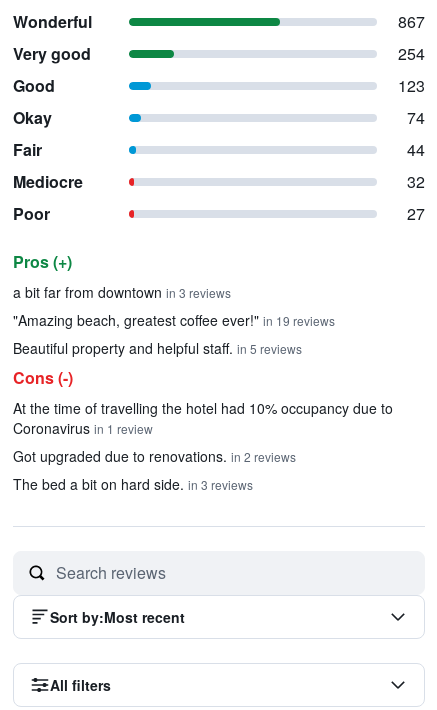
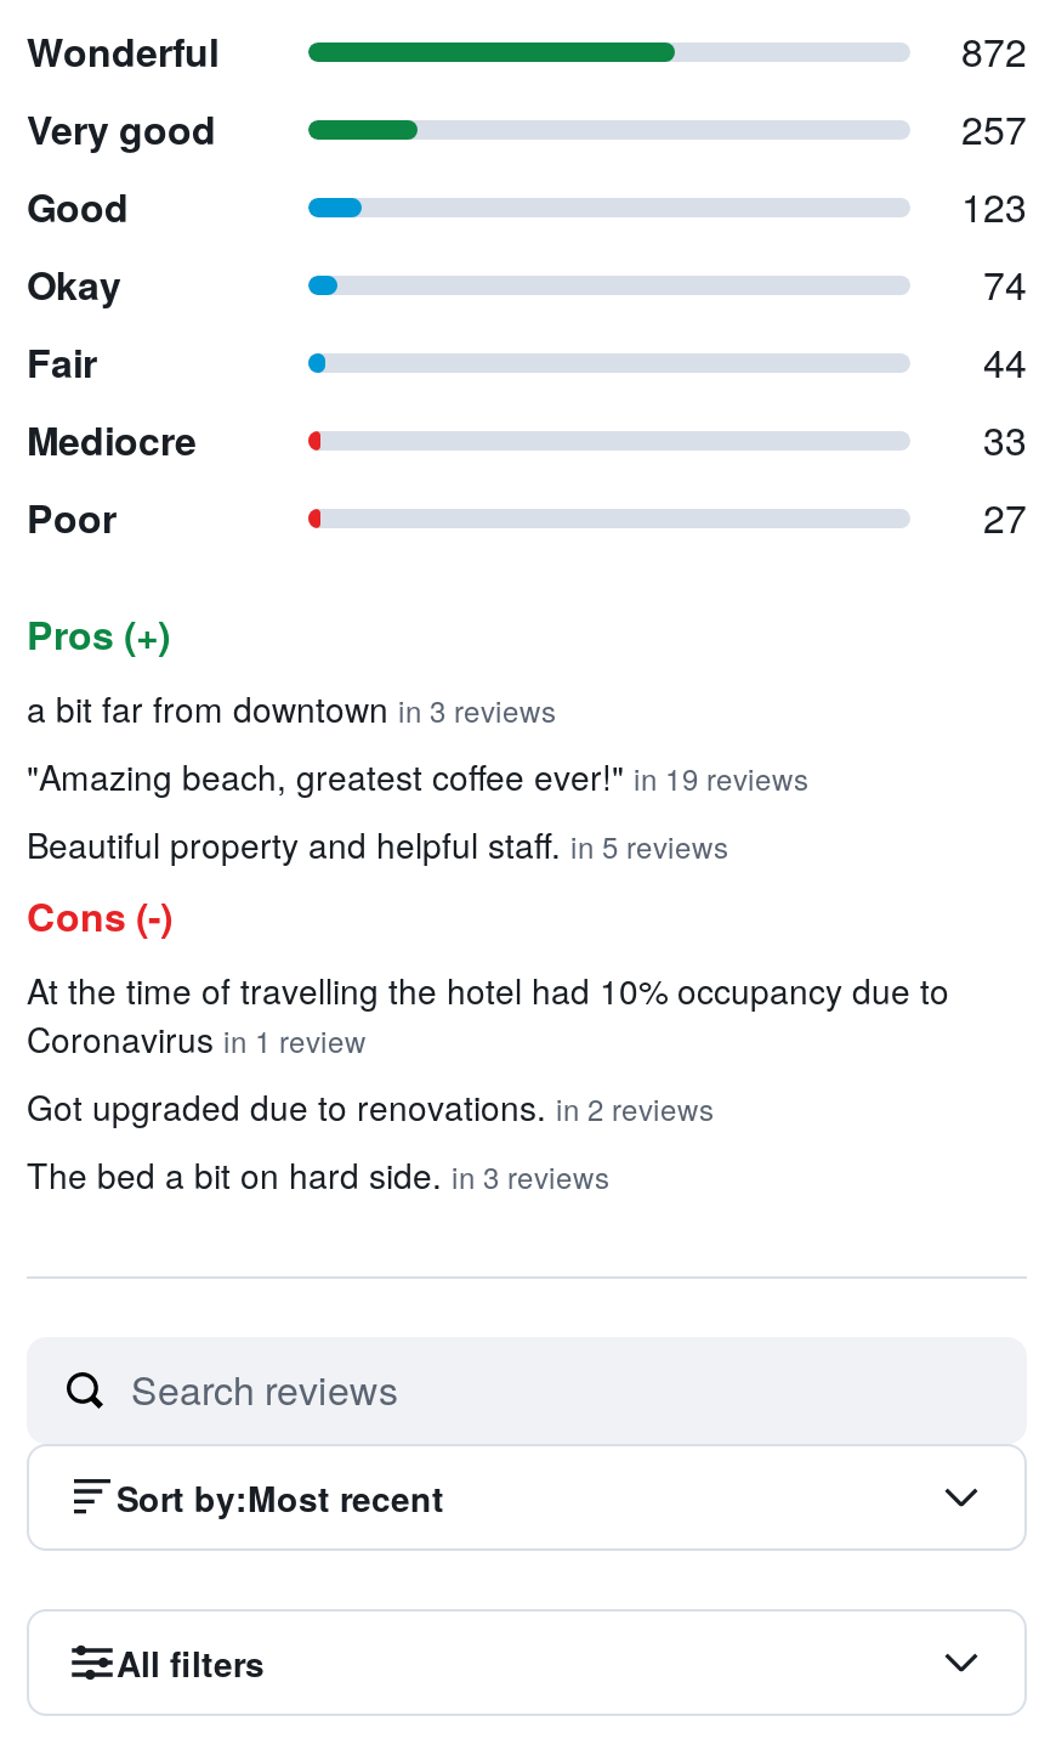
- 867
+ 872

- 254
+ 257

- 32
+ 33
